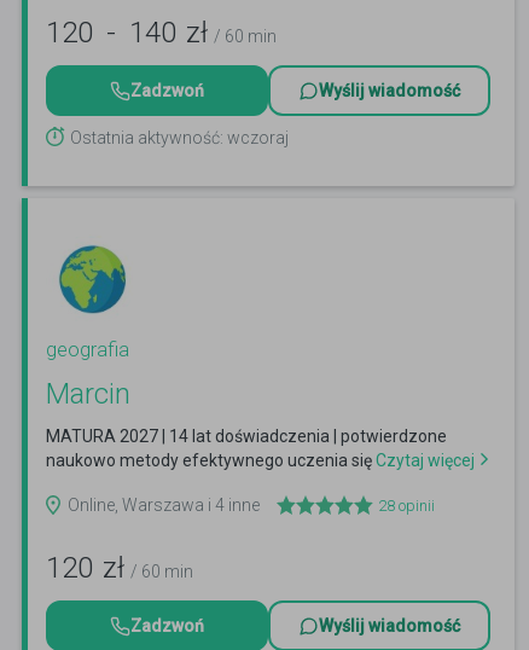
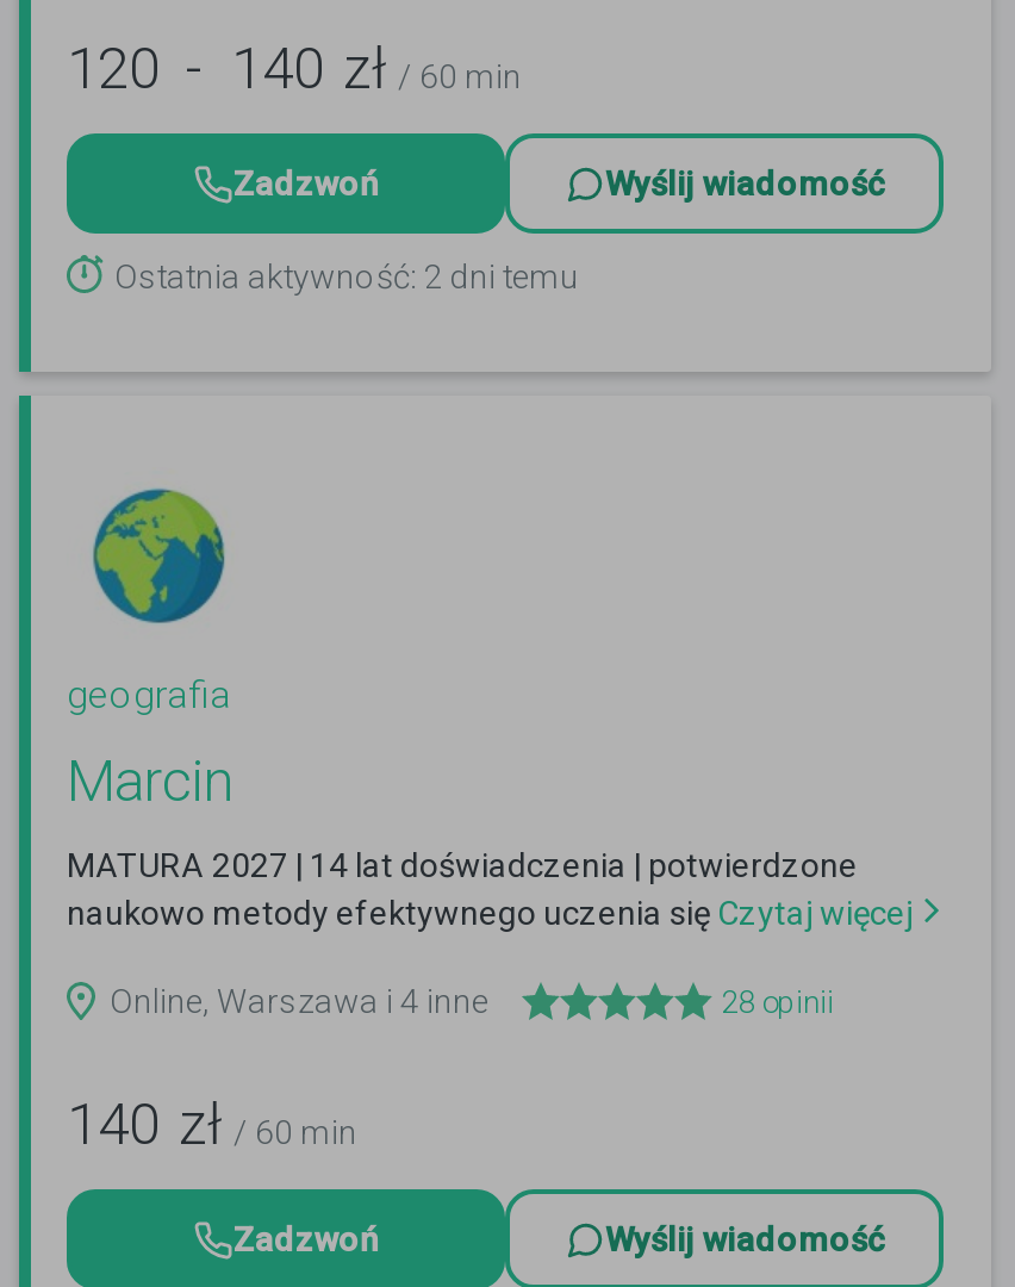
- Ostatnia aktywność: wczoraj
+ Ostatnia aktywność: 2 dni temu

- 120 zł / 60 min
+ 140 zł / 60 min
